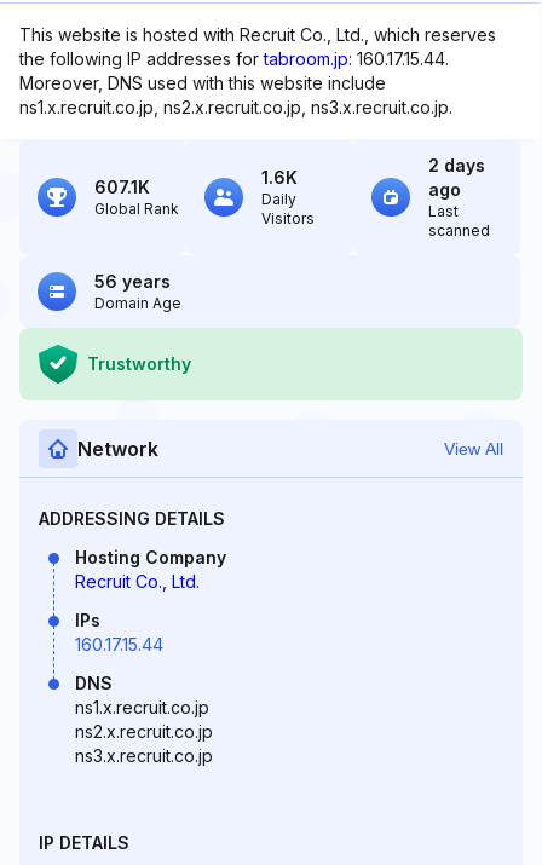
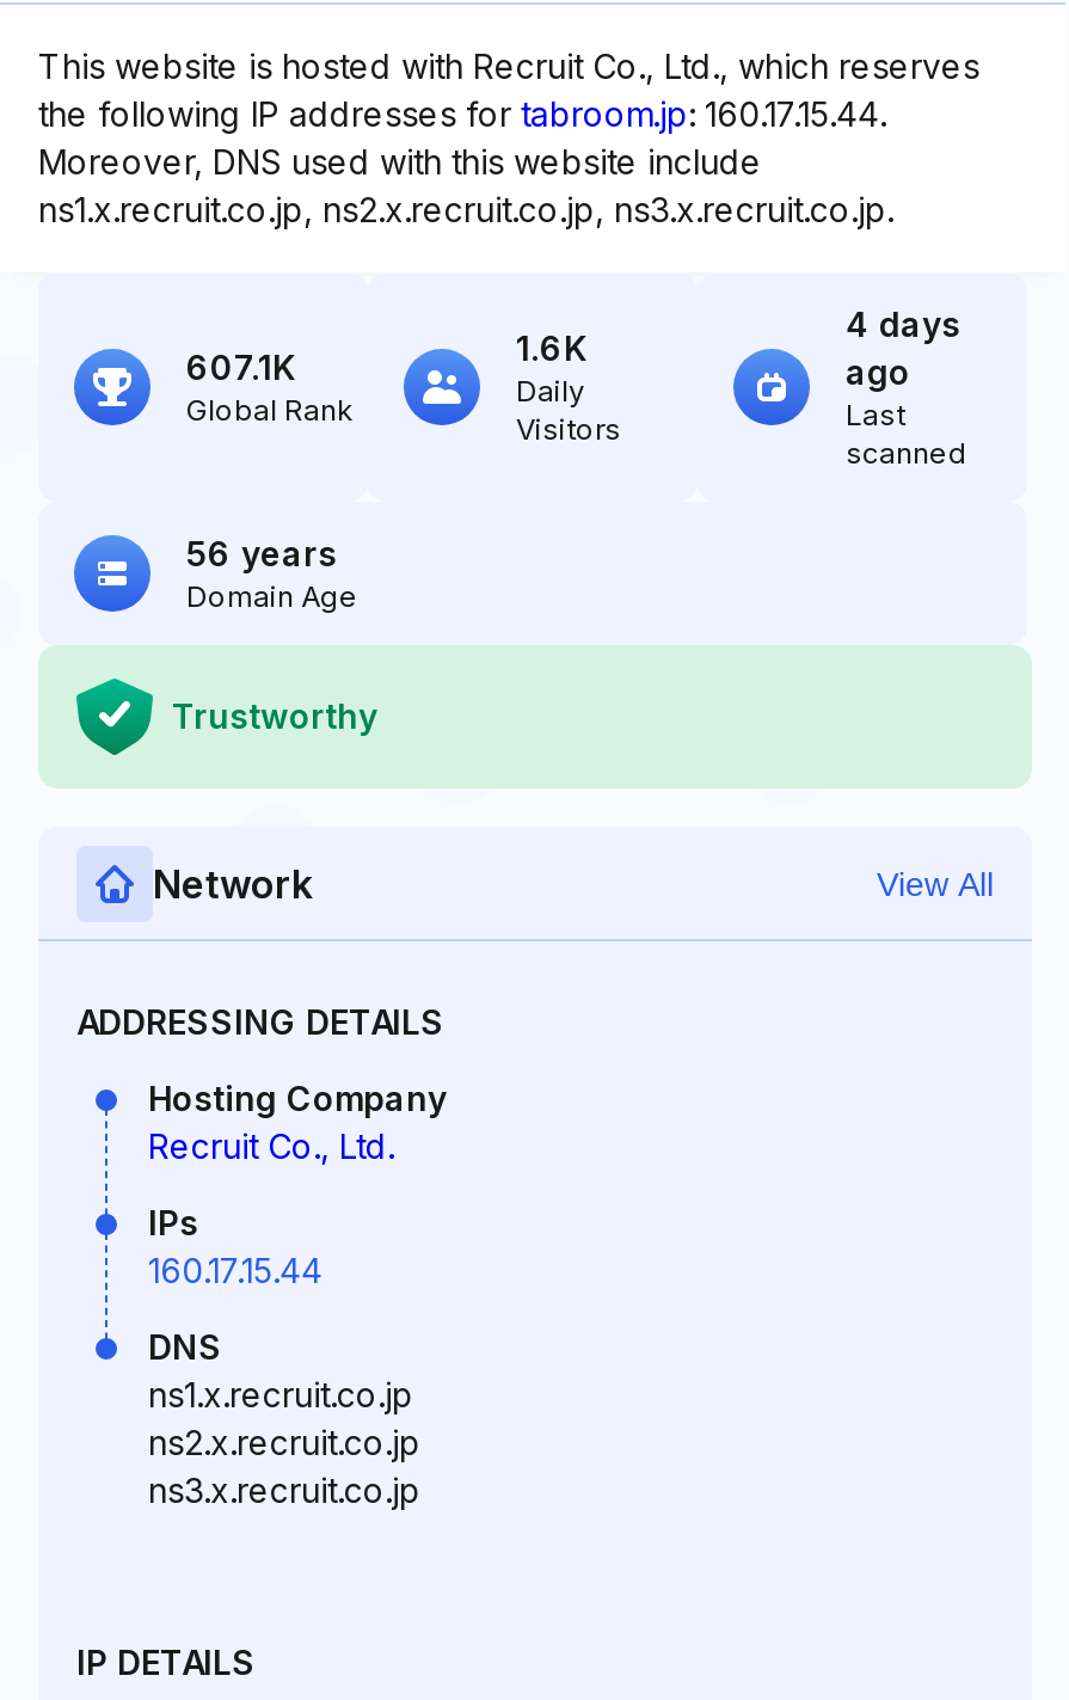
- 2 days
+ 4 days
